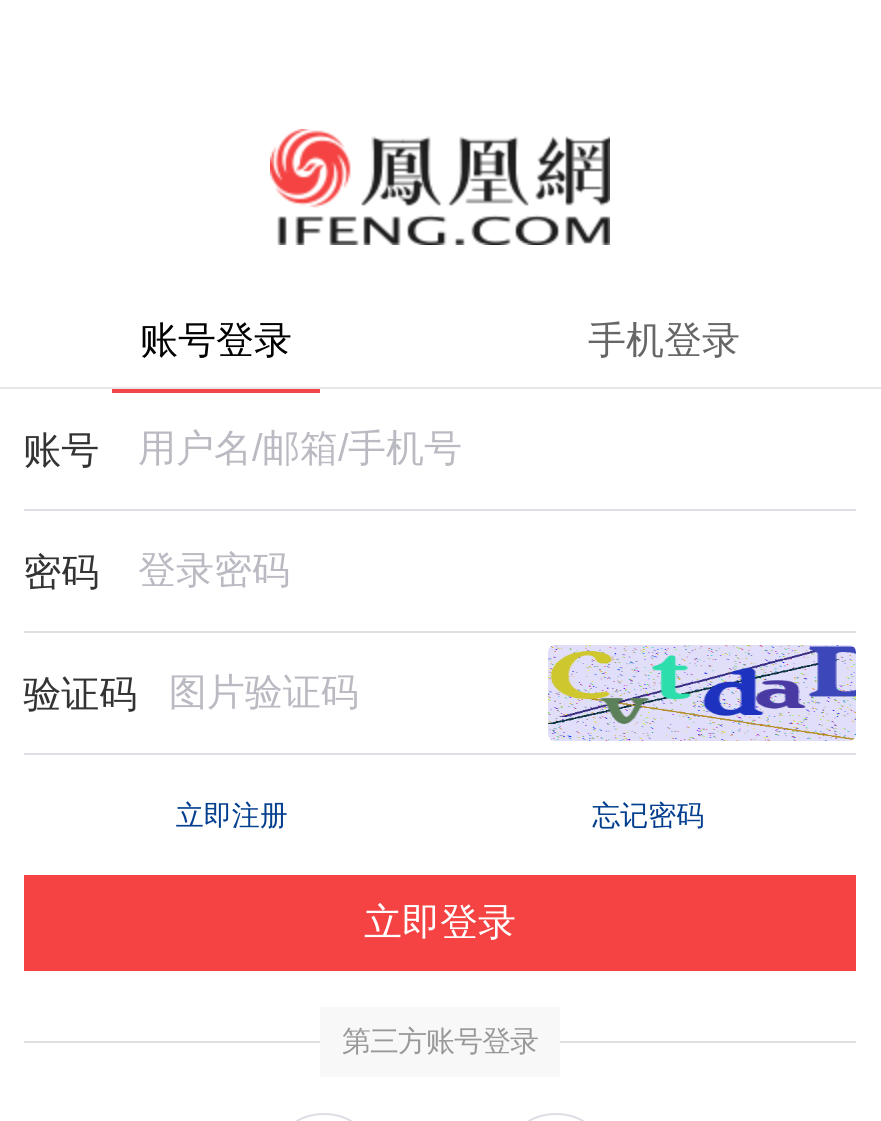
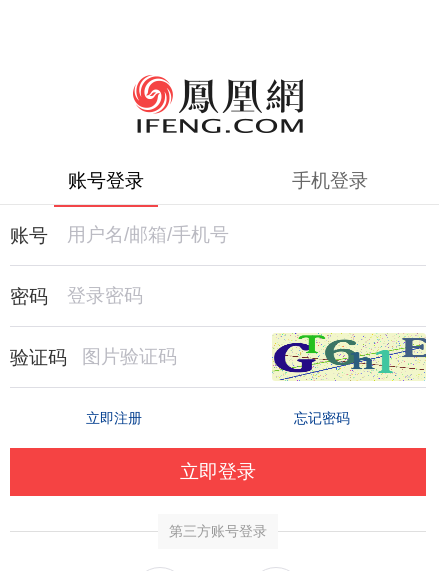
- [image]
+ [image]
